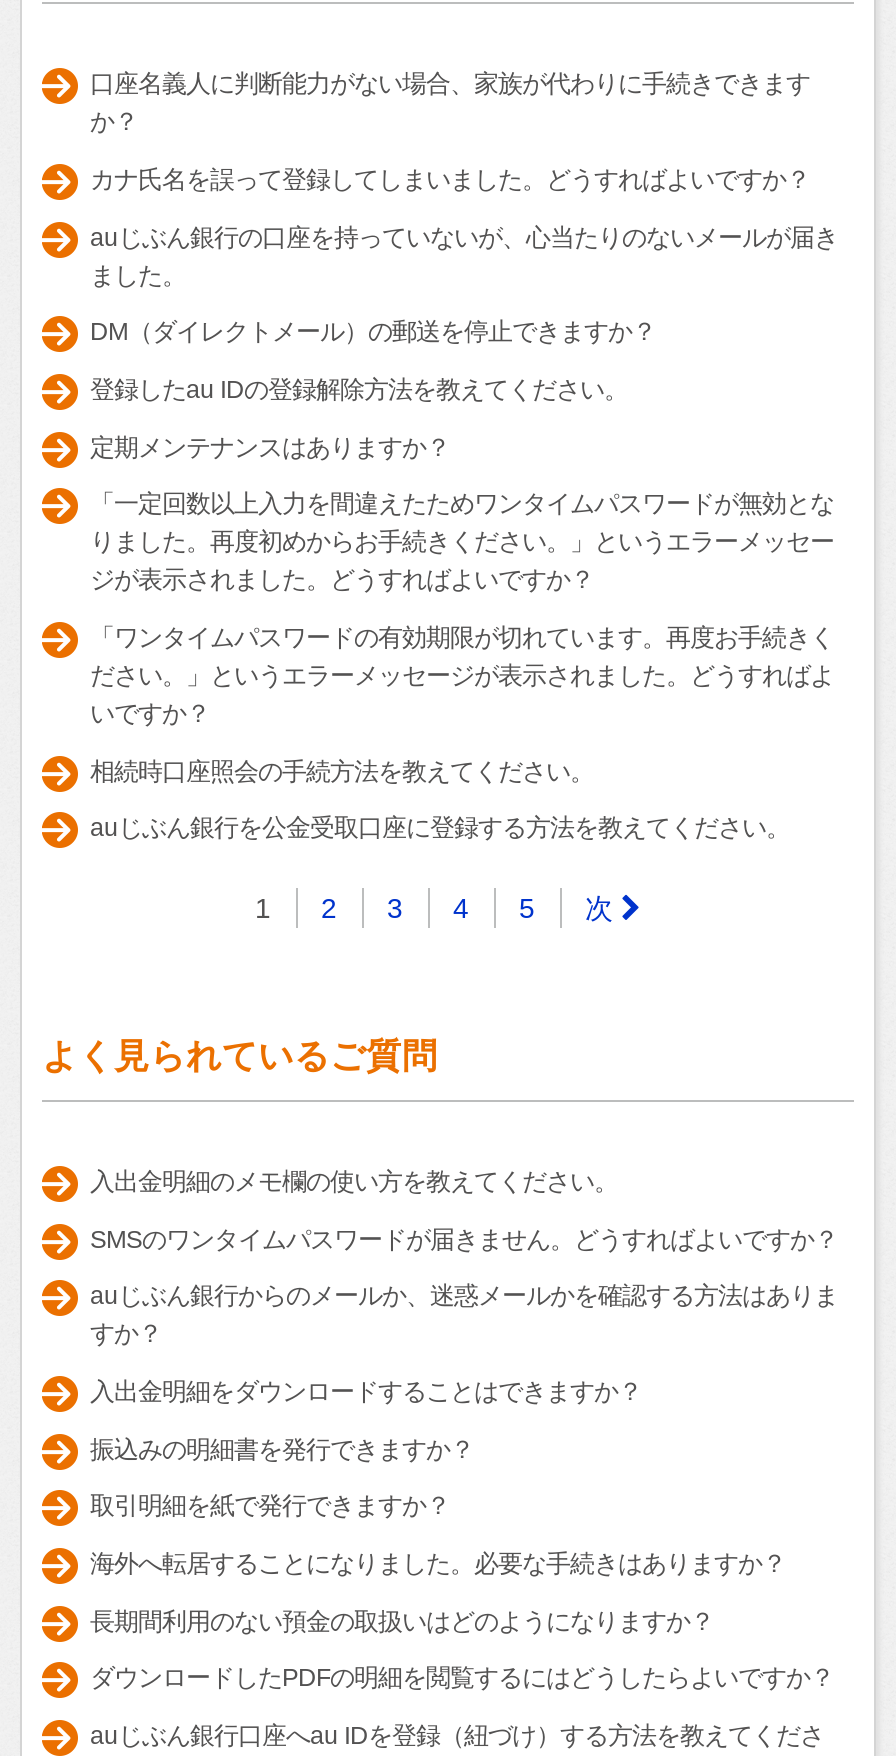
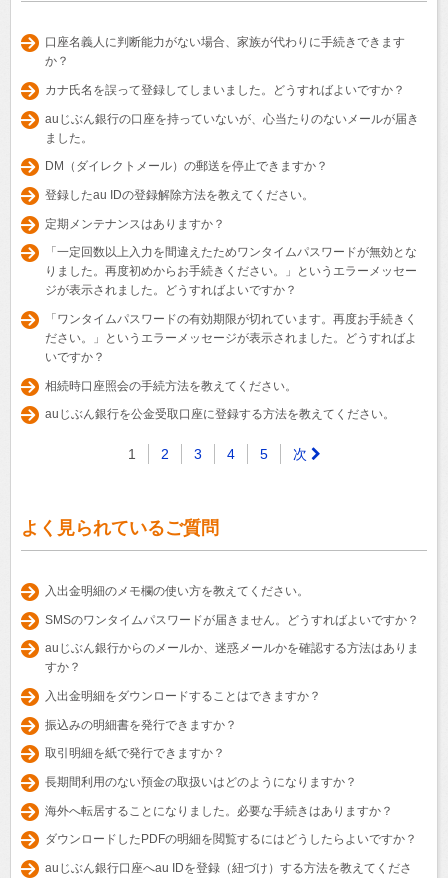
moved down: 海外へ転居することになりました。必要な手続きはありますか？

moved up: 長期間利用のない預金の取扱いはどのようになりますか？
